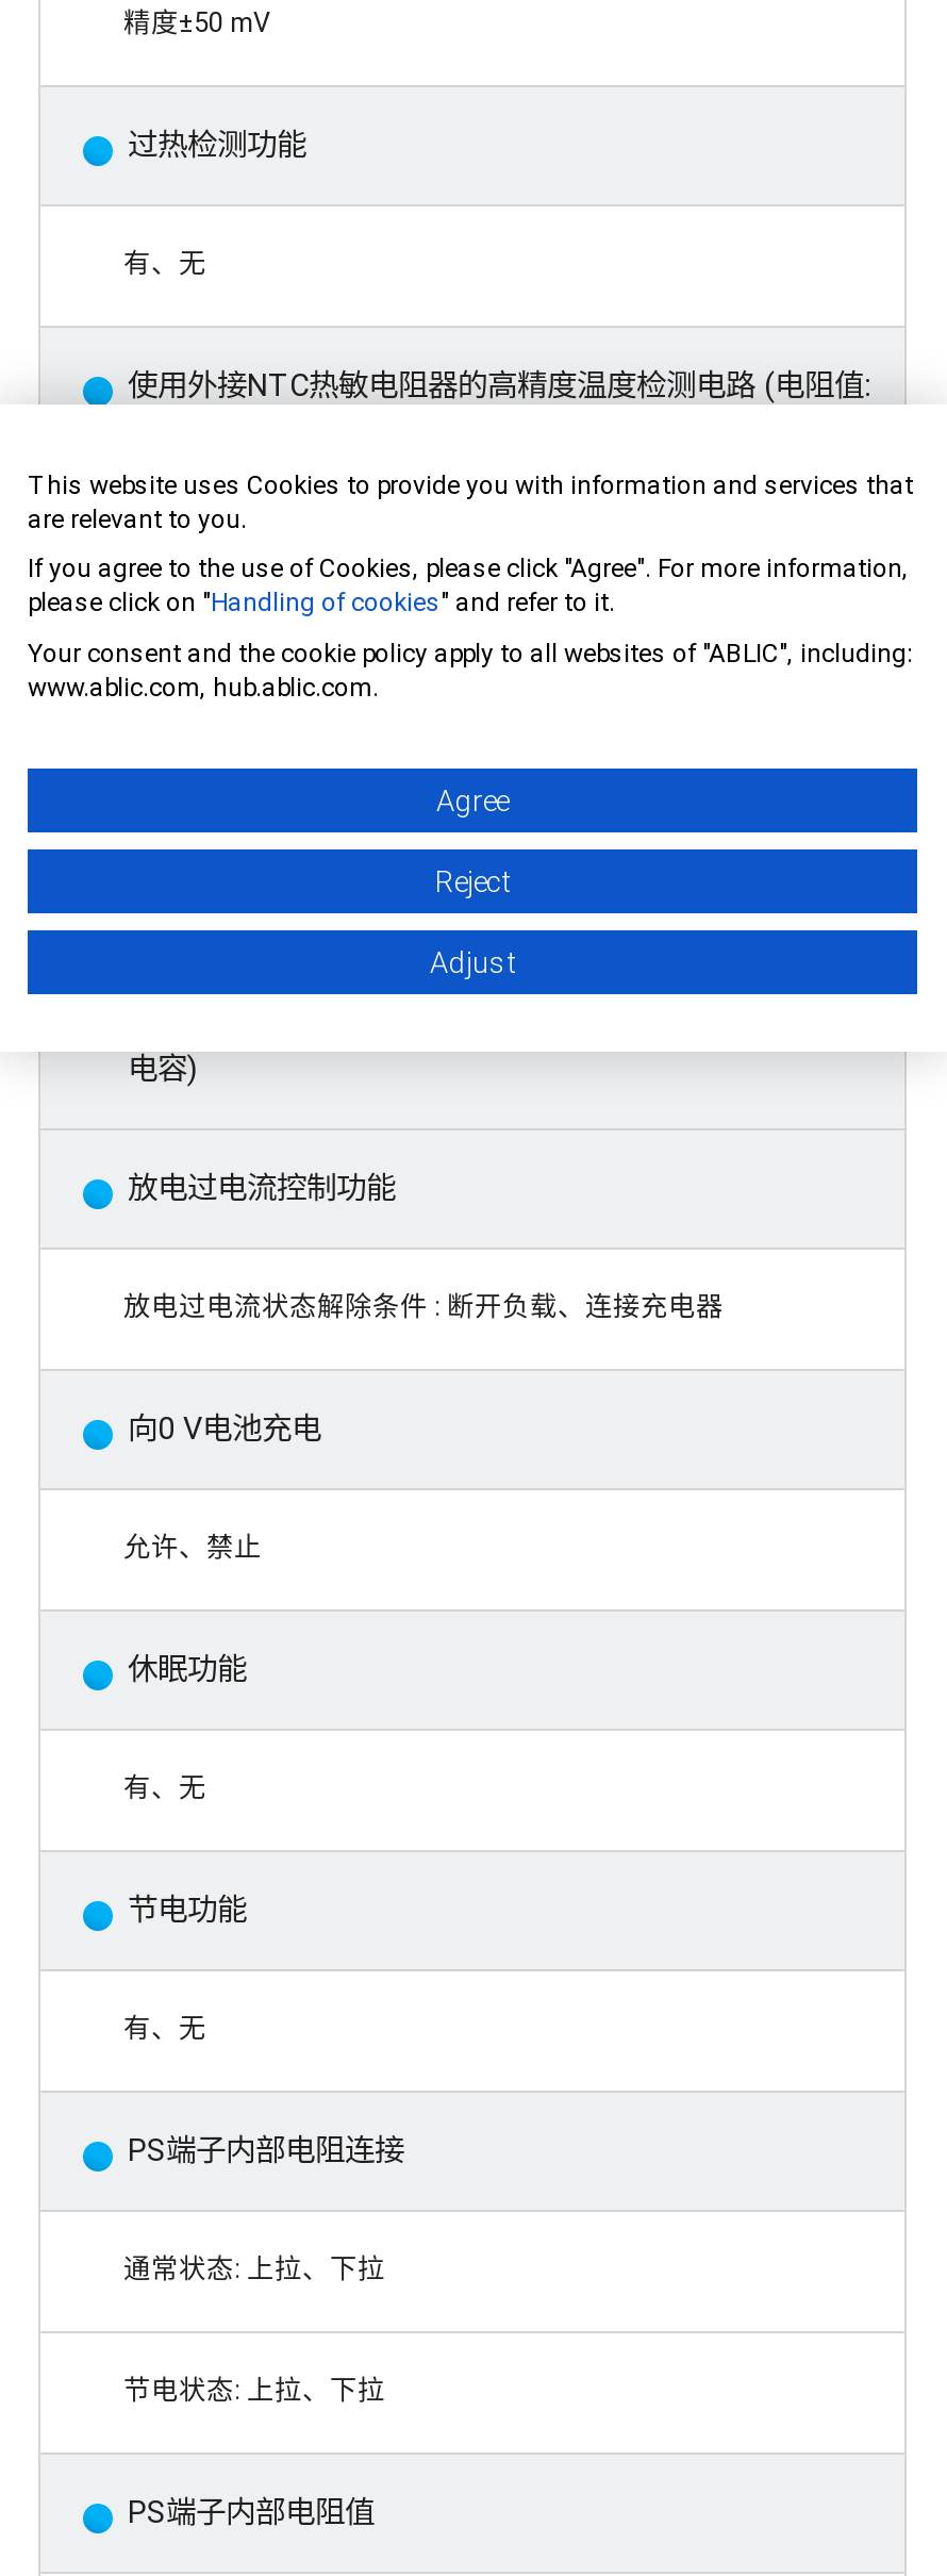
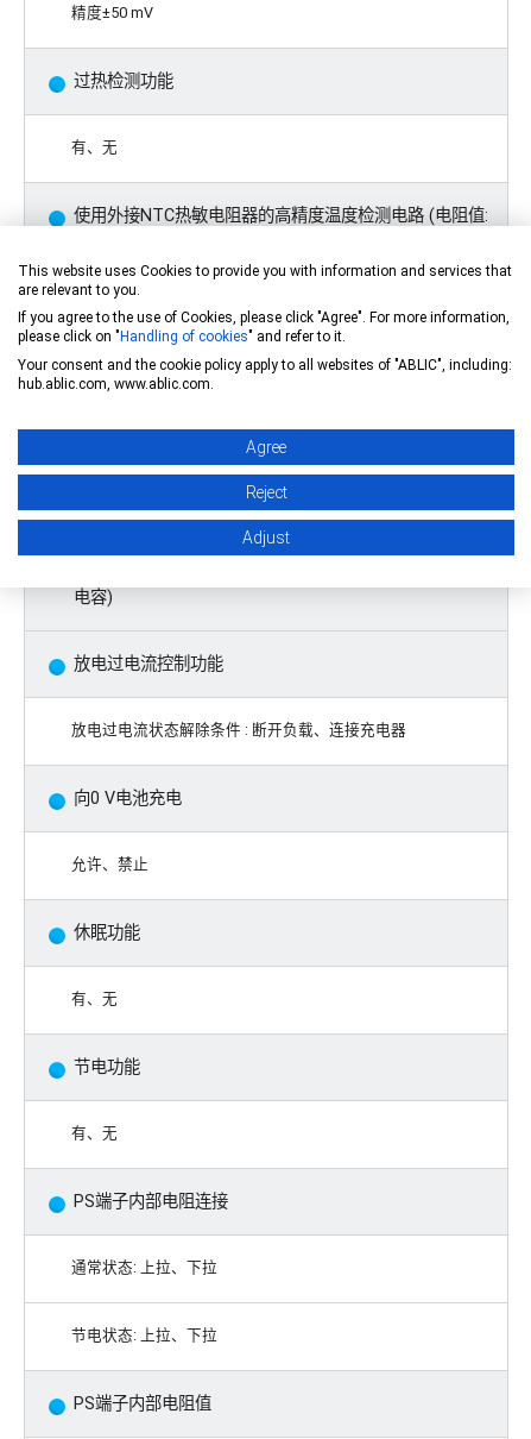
- www.ablic.com, hub.ablic.com.
+ hub.ablic.com, www.ablic.com.
